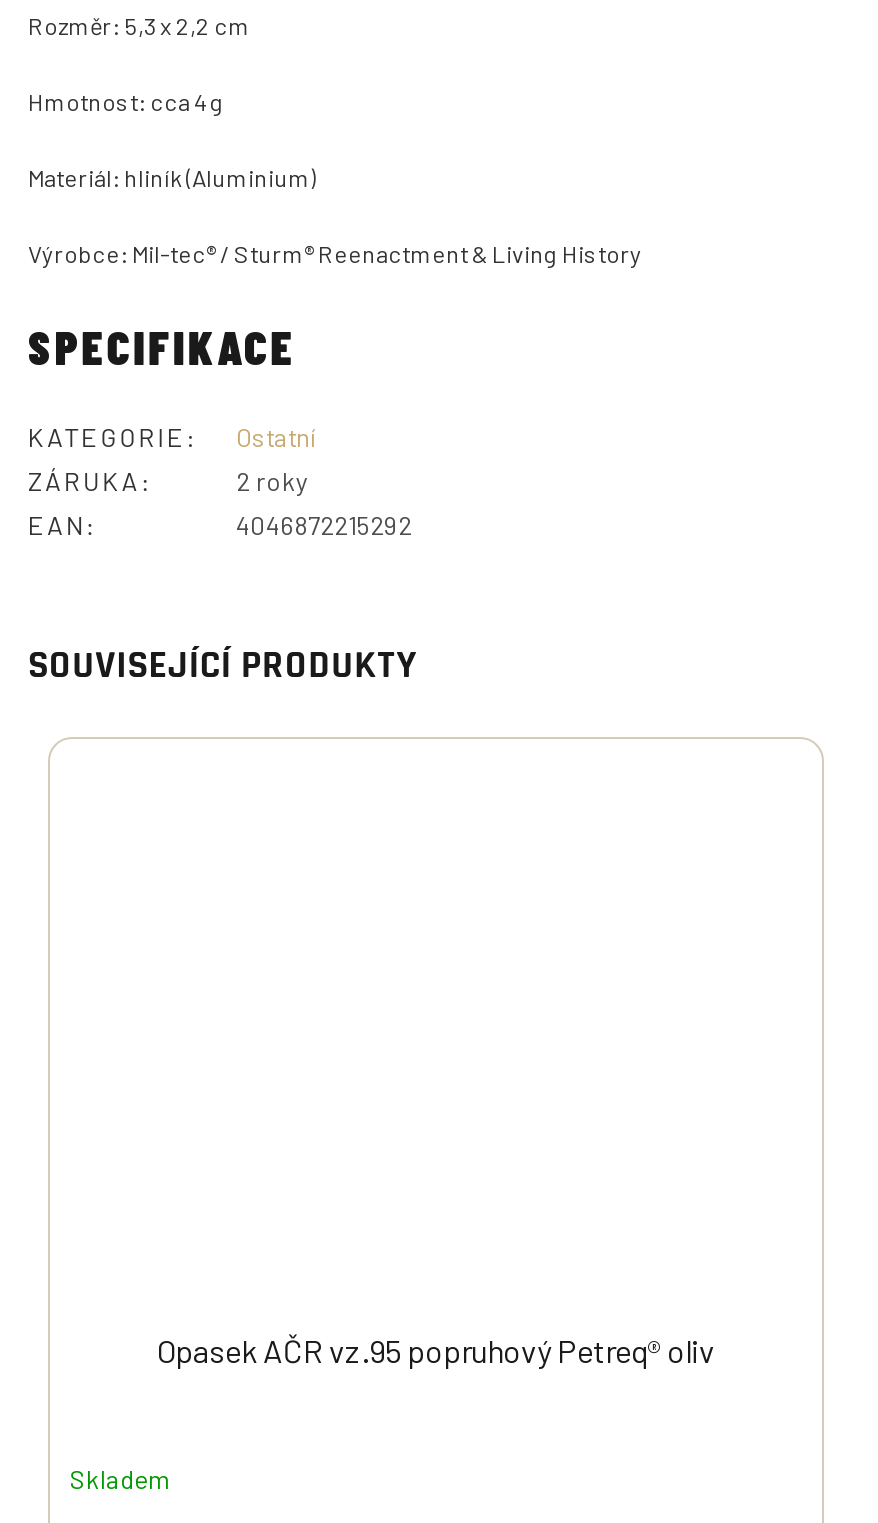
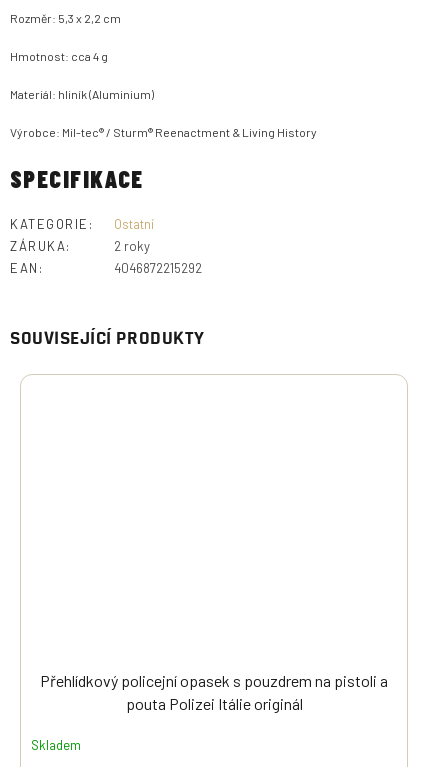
- Opasek AČR vz.95 popruhový Petreq® oliv
+ Přehlídkový policejní opasek s pouzdrem na pistoli a
+ pouta Polizei Itálie originál
